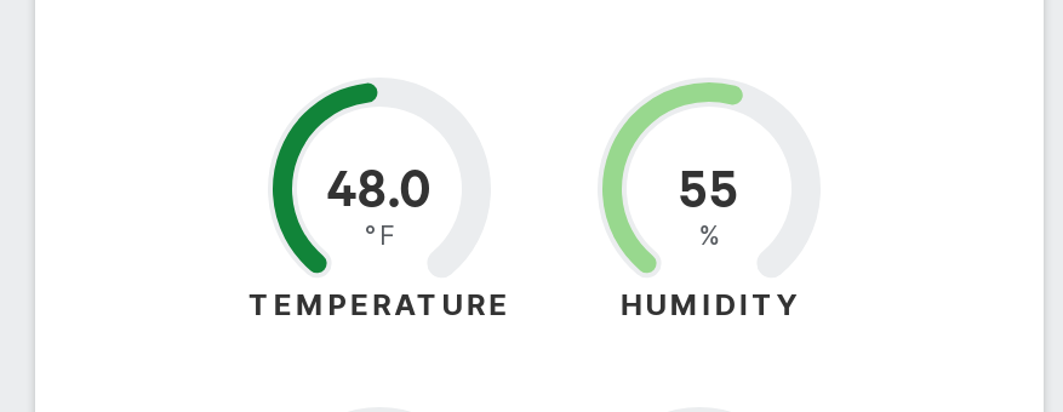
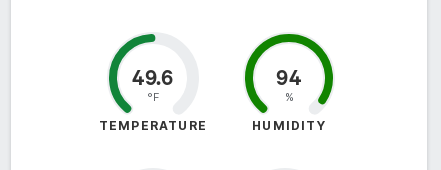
- 48.0
+ 49.6

- 55
+ 94
